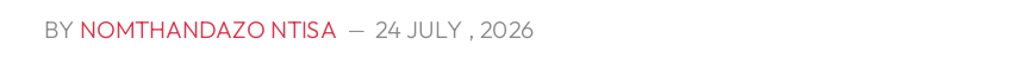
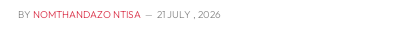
- BY NOMTHANDAZO NTISA 24 JULY , 2026
+ BY NOMTHANDAZO NTISA 21 JULY , 2026
